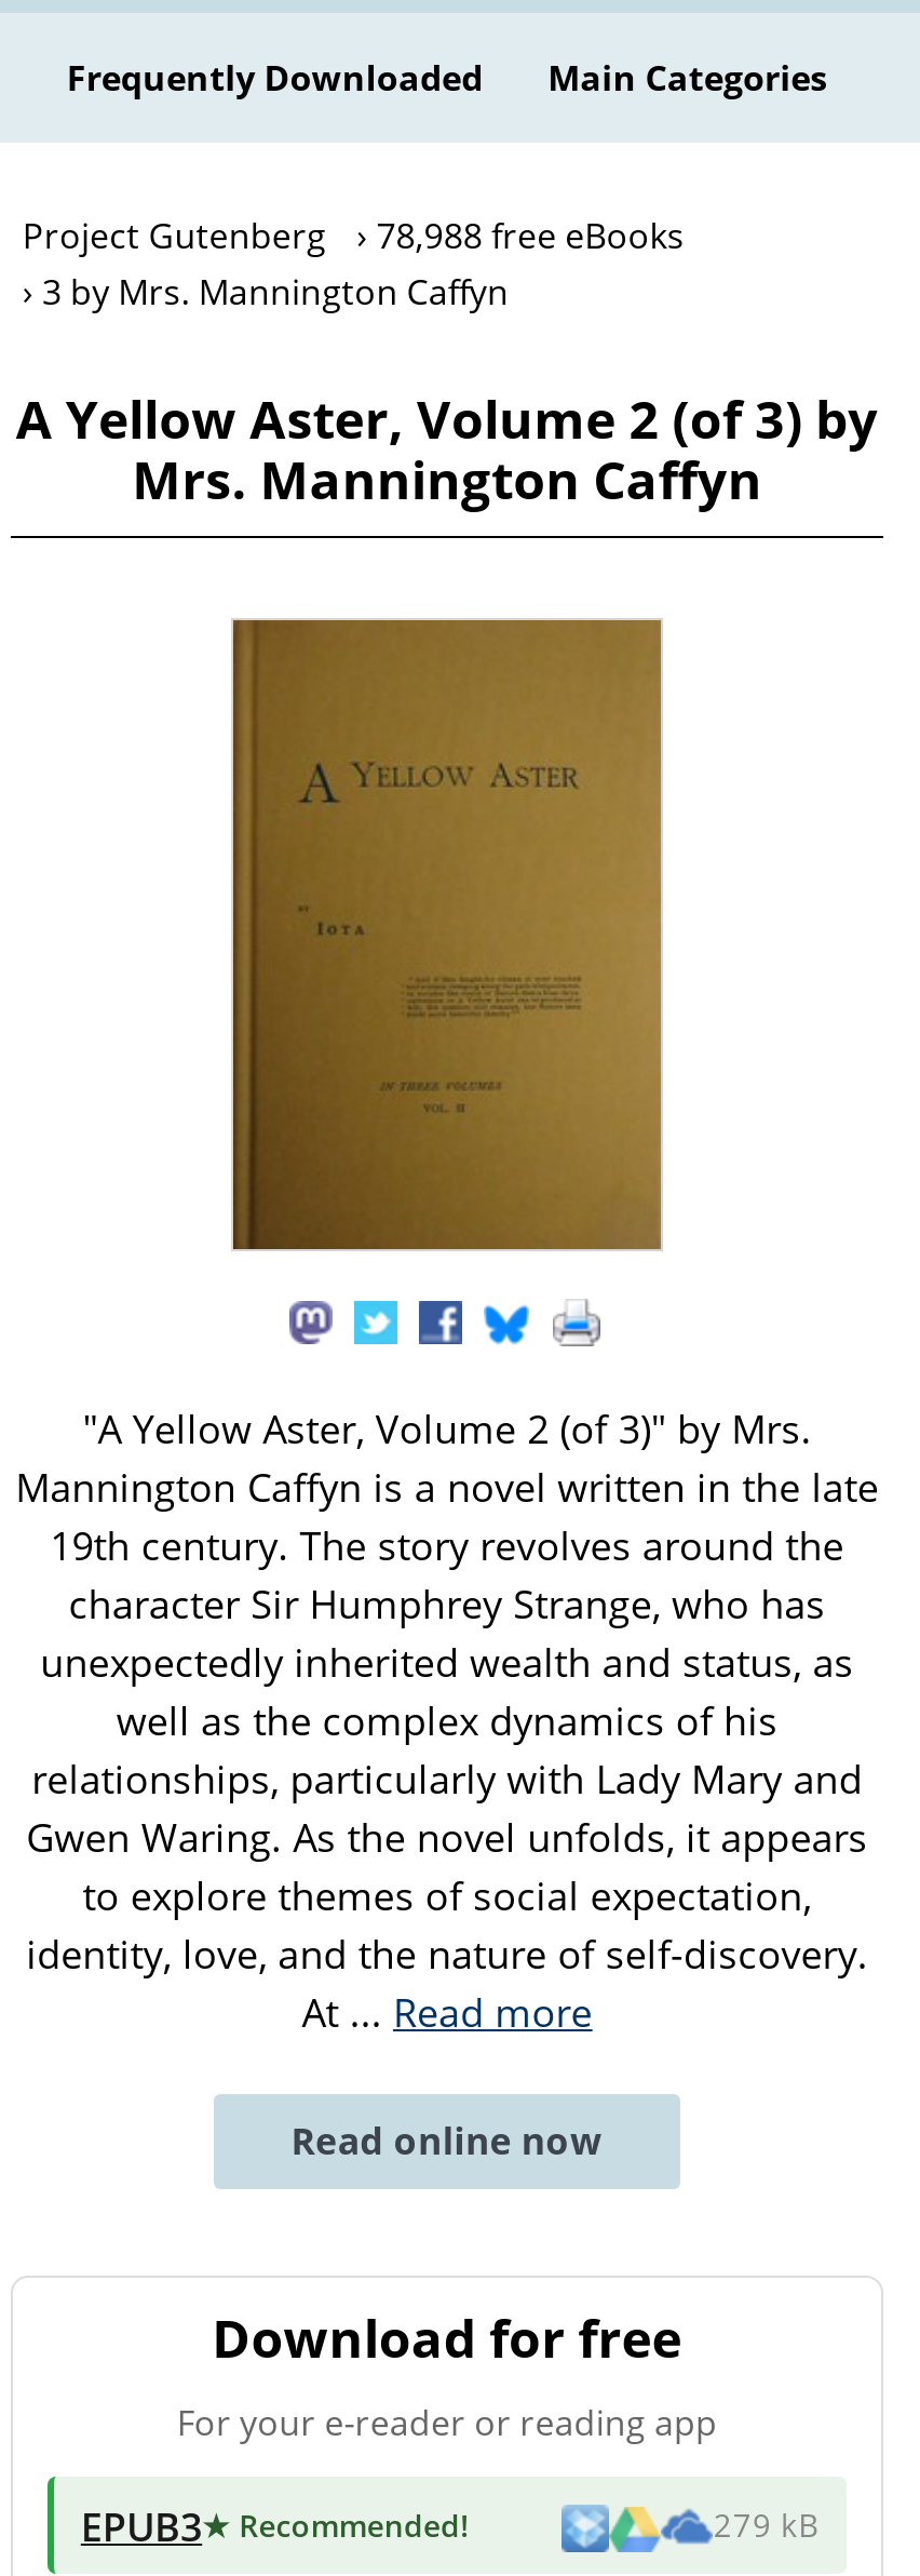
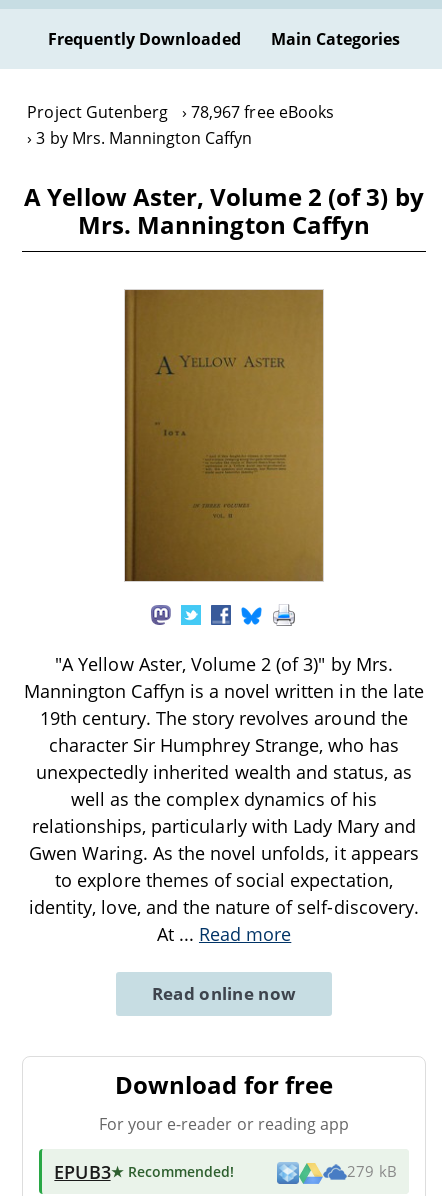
- Project Gutenberg 78,988 free eBooks
+ Project Gutenberg 78,967 free eBooks
